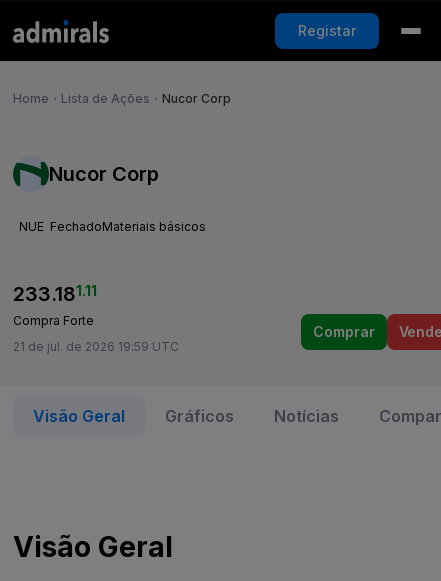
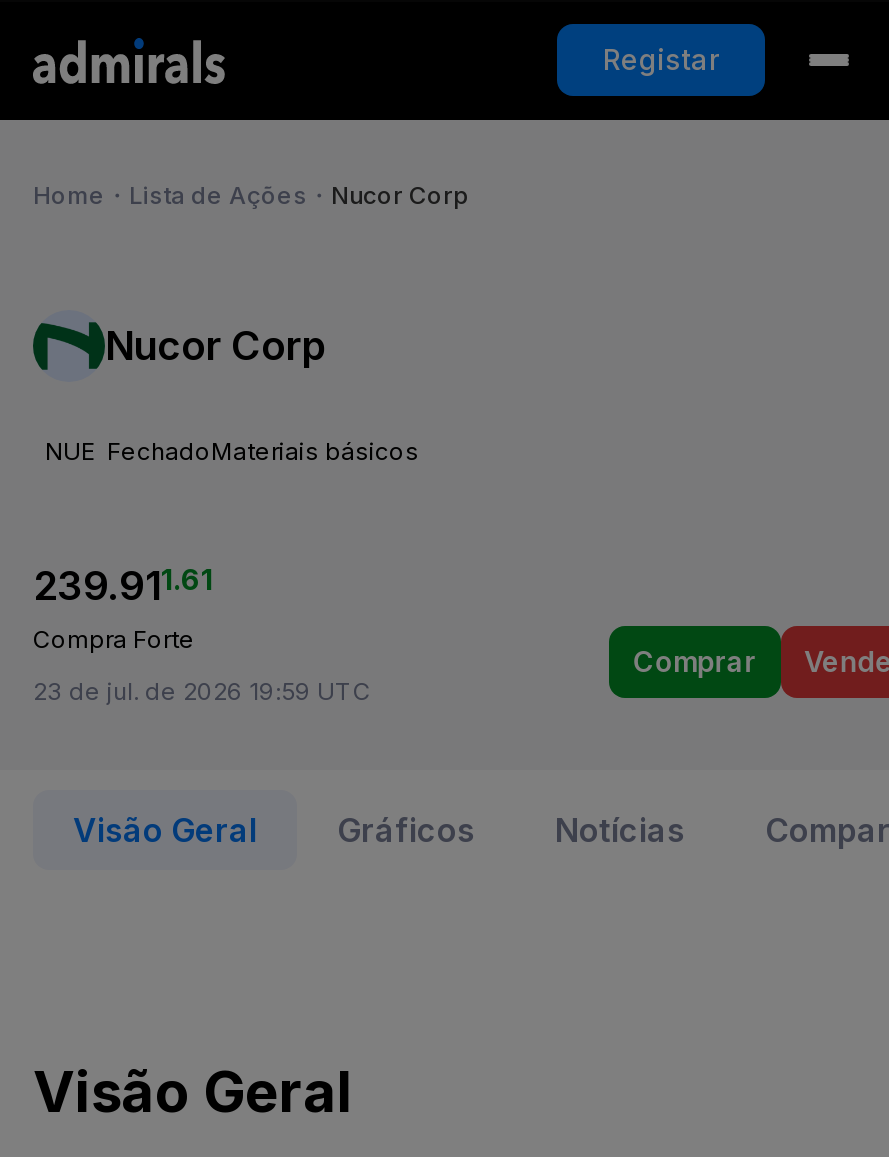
- 233.181.11
+ 239.911.61

- 21 de jul. de 2026 19:59 UTC
+ 23 de jul. de 2026 19:59 UTC
